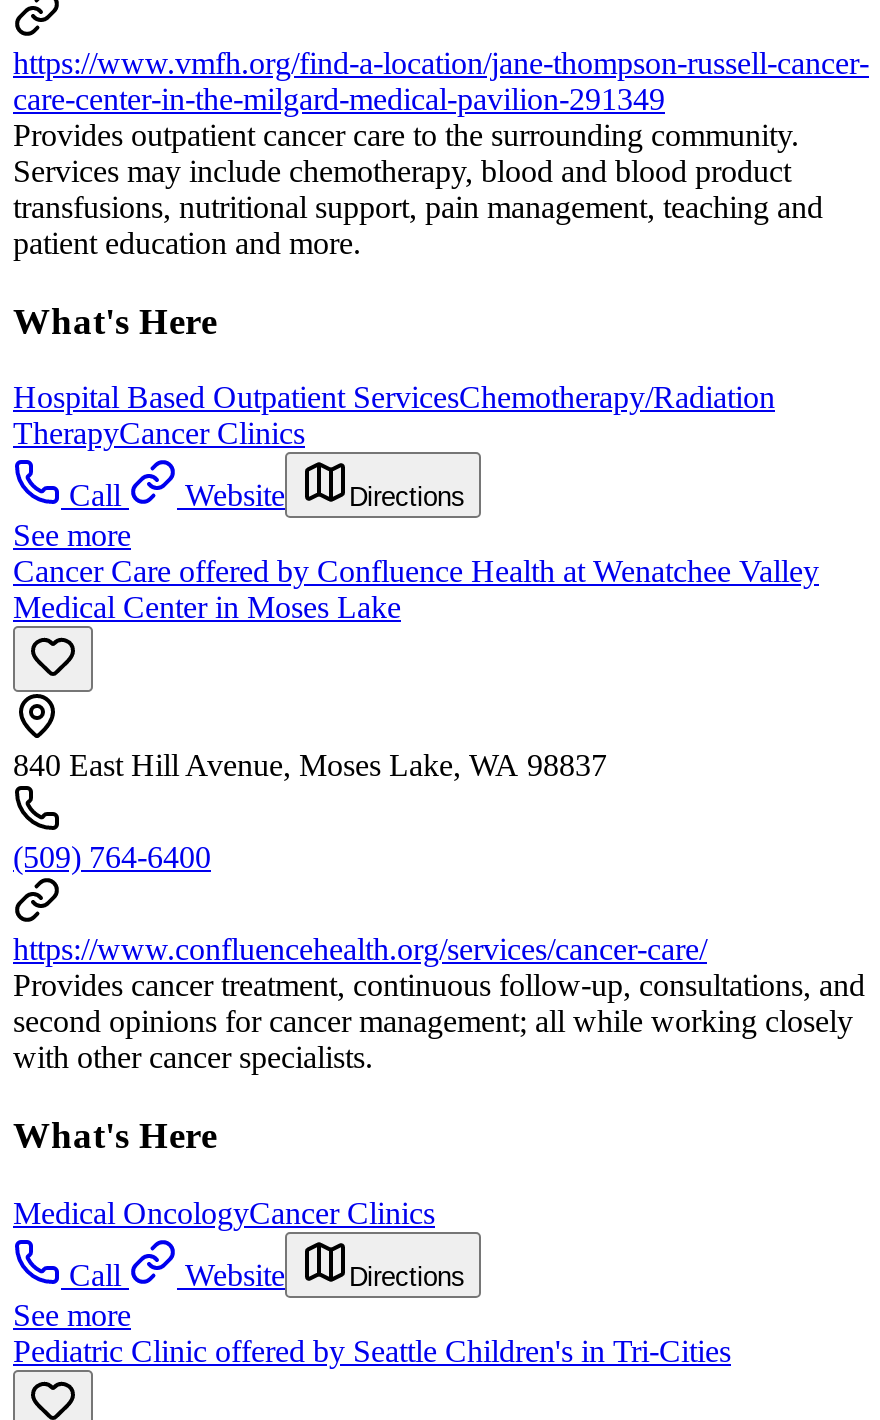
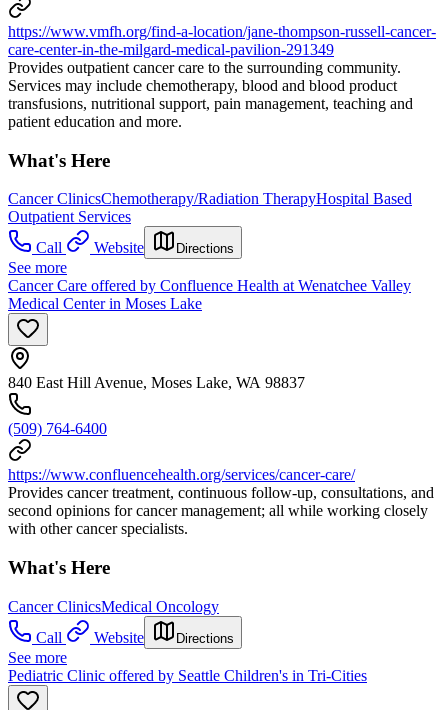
- Hospital Based Outpatient ServicesChemotherapy/Radiation
- TherapyCancer Clinics
+ Cancer ClinicsChemotherapy/Radiation TherapyHospital Based
+ Outpatient Services

- Medical OncologyCancer Clinics
+ Cancer ClinicsMedical Oncology
